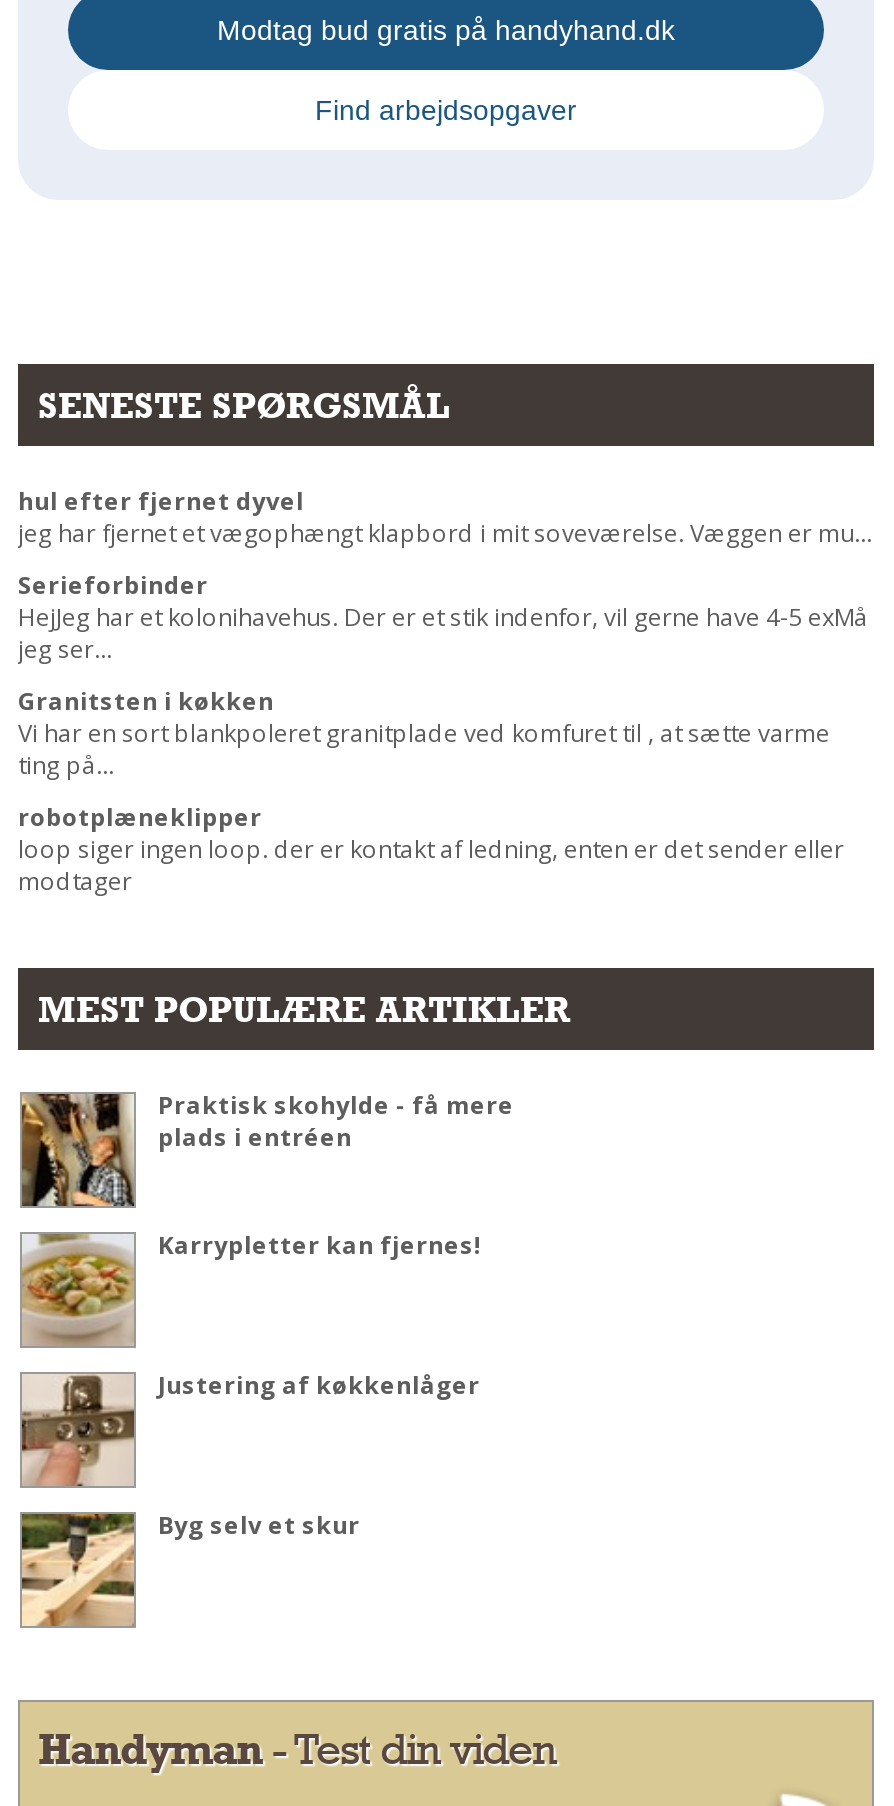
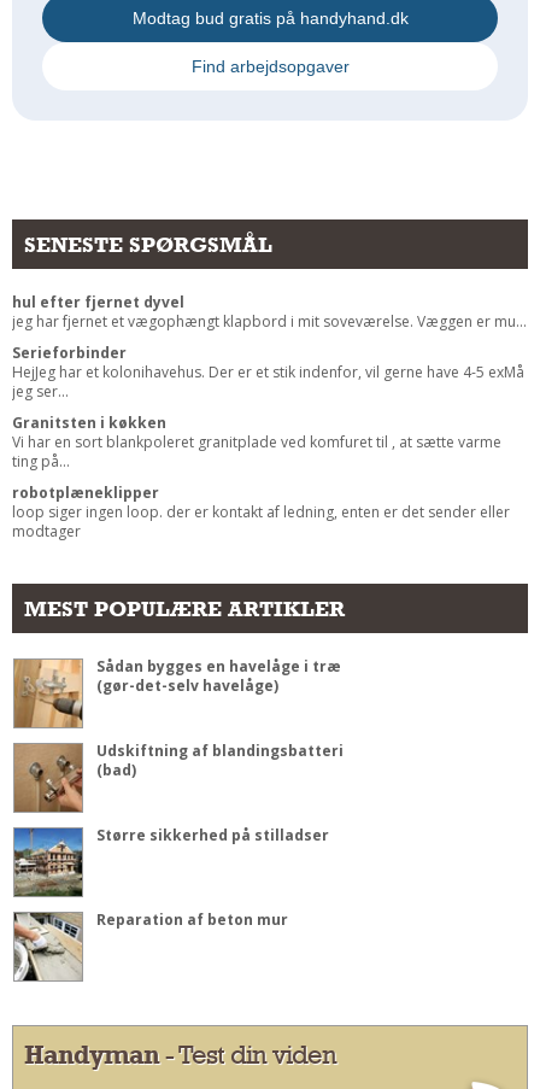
- [image]
- Praktisk skohylde - få mere
- plads i entréen
+ [image]
+ Sådan bygges en havelåge i træ
+ (gør-det-selv havelåge)

- [image]
- Karrypletter kan fjernes!
+ [image]
+ Udskiftning af blandingsbatteri
+ (bad)

- [image]
- Justering af køkkenlåger
+ [image]
+ Større sikkerhed på stilladser

- [image]
- Byg selv et skur
+ [image]
+ Reparation af beton mur
